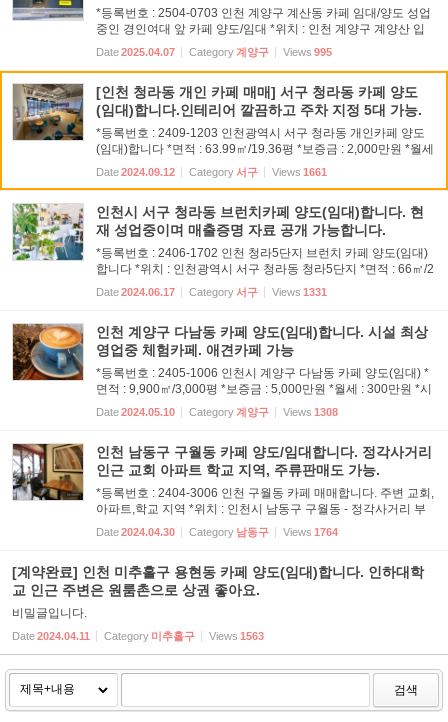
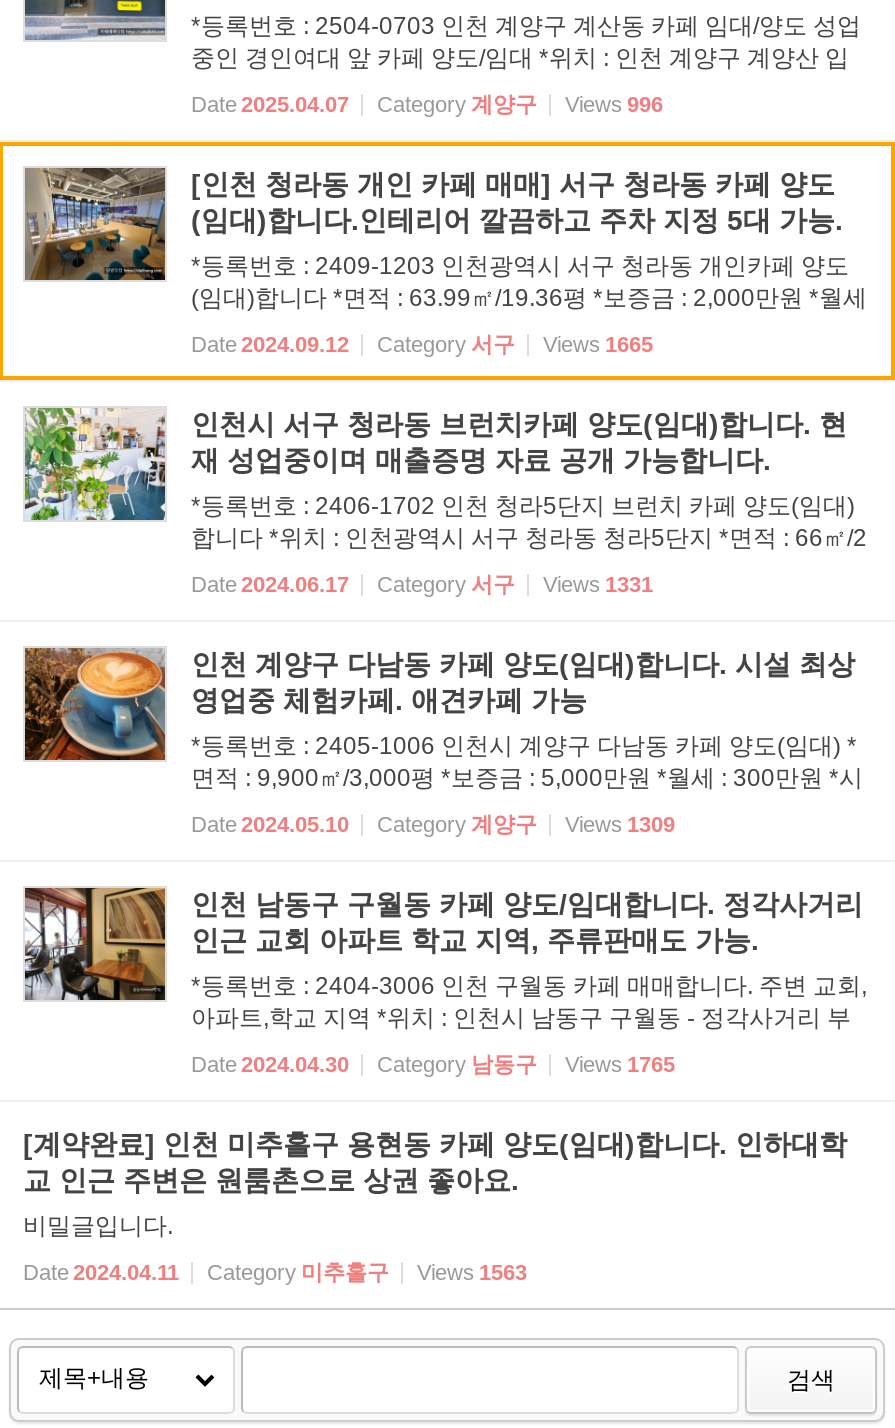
- Views 995
+ Views 996

- Views 1661
+ Views 1665

- Views 1308
+ Views 1309

- Views 1764
+ Views 1765
